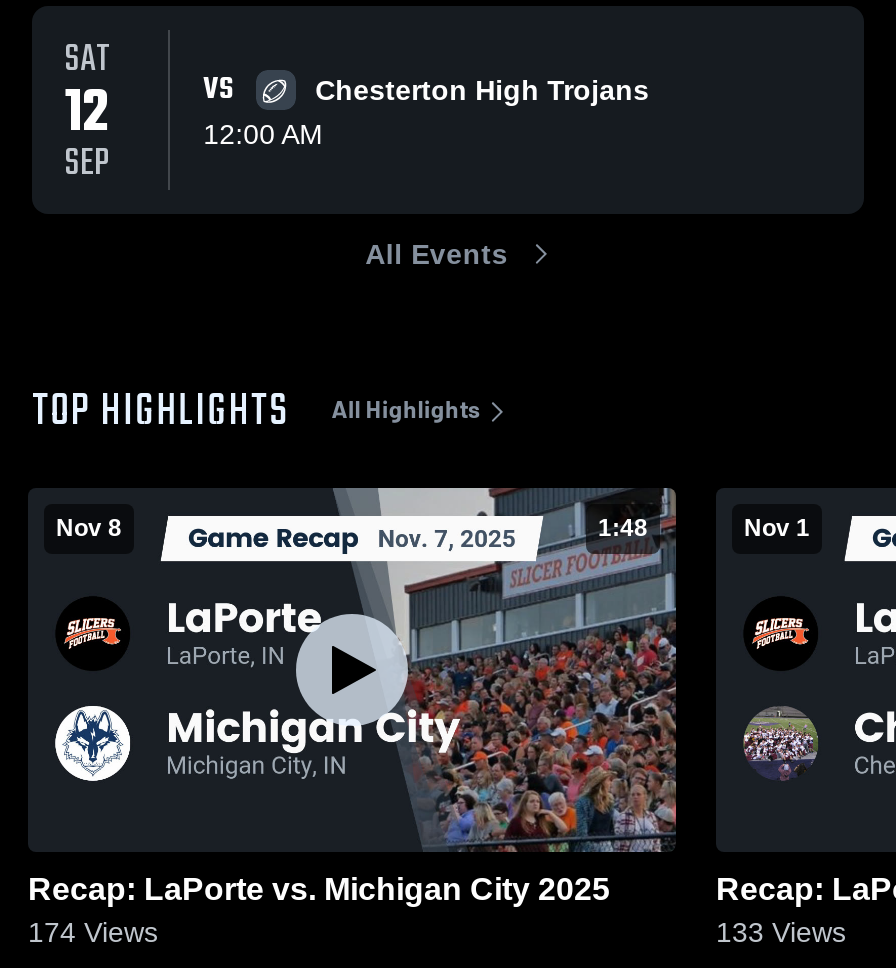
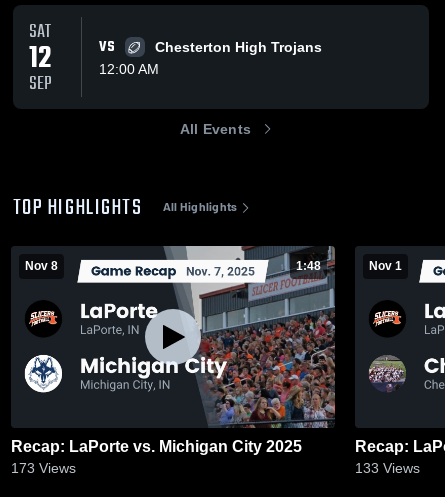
- 174 Views
+ 173 Views
